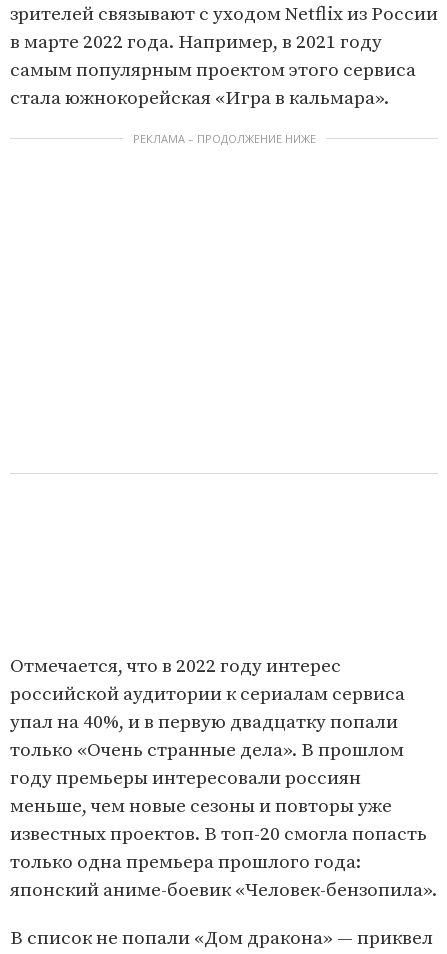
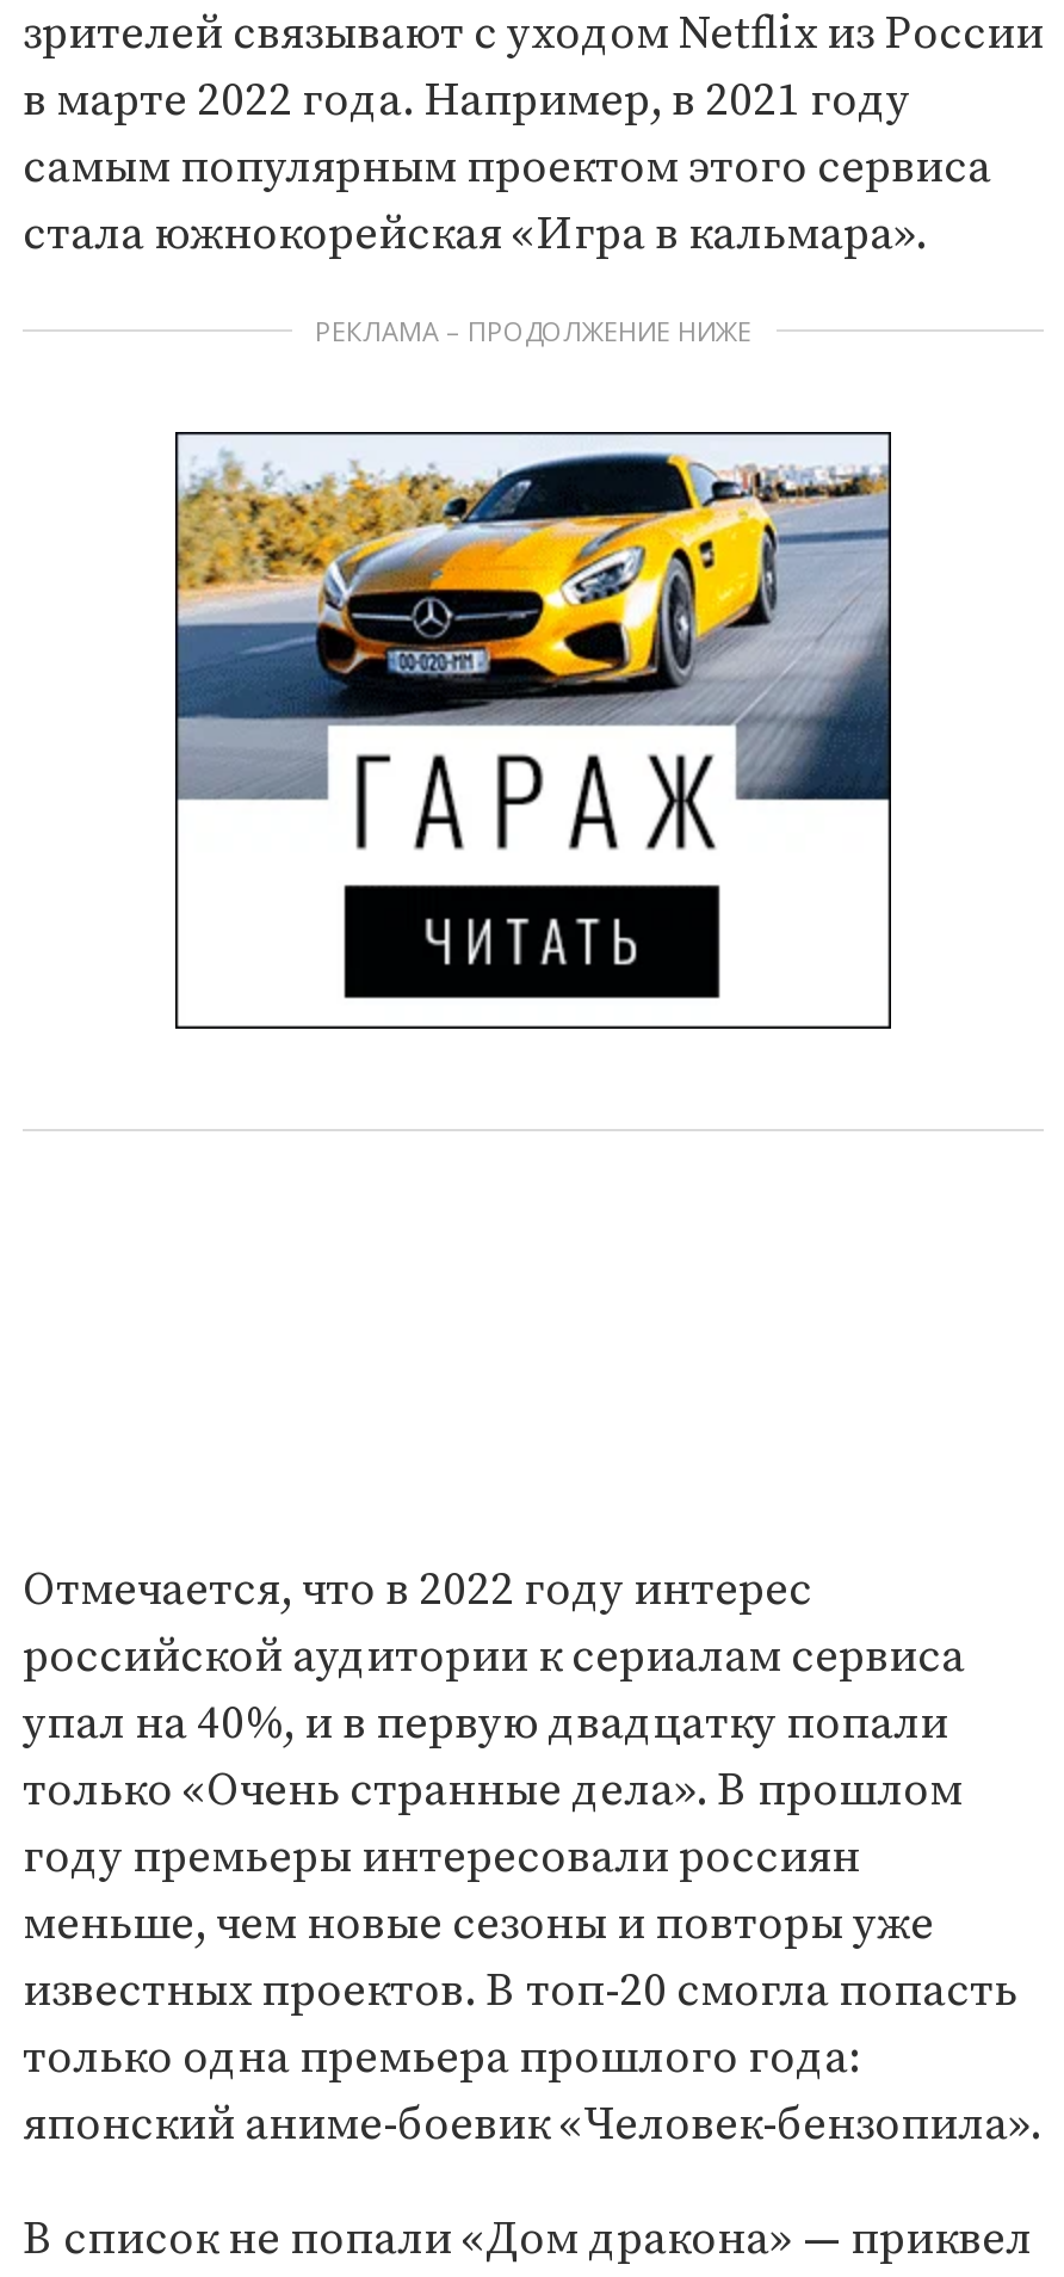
+ [image]
